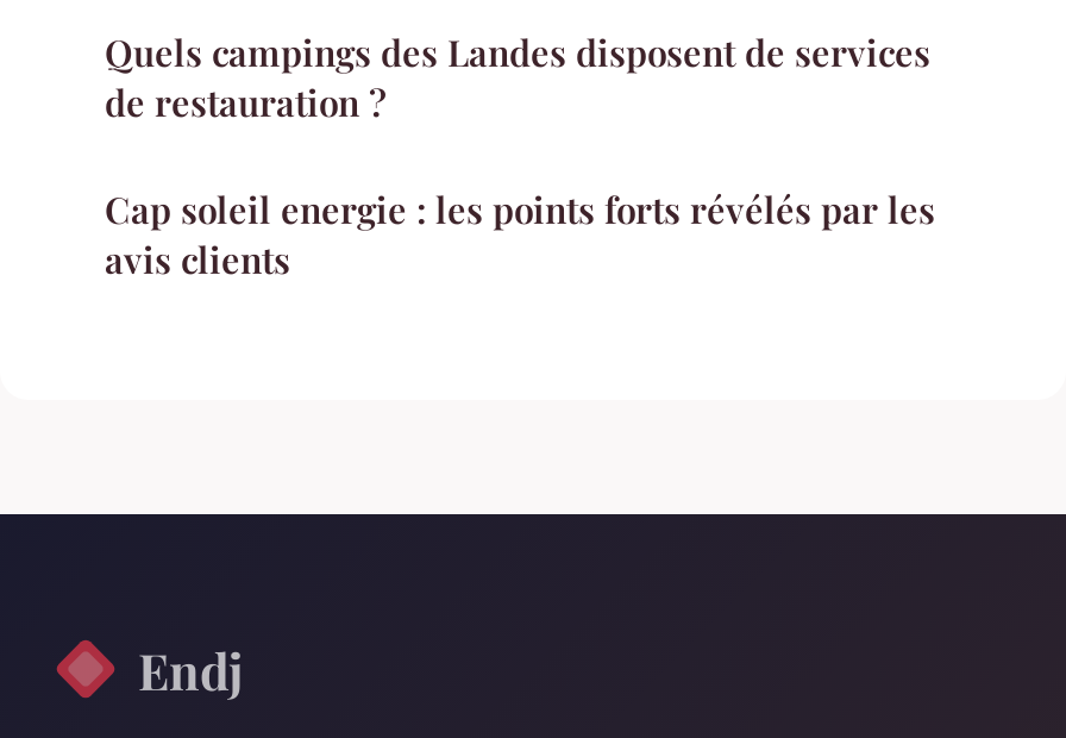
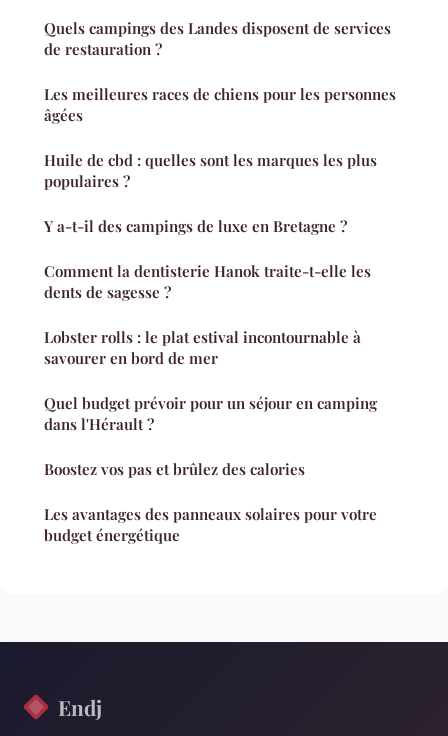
- Cap soleil energie : les points forts révélés par les
- avis clients
+ Les meilleures races de chiens pour les personnes
+ âgées
+ Huile de cbd : quelles sont les marques les plus
+ populaires ?
+ Y a-t-il des campings de luxe en Bretagne ?
+ Comment la dentisterie Hanok traite-t-elle les
+ dents de sagesse ?
+ Lobster rolls : le plat estival incontournable à
+ savourer en bord de mer
+ Quel budget prévoir pour un séjour en camping
+ dans l'Hérault ?
+ Boostez vos pas et brûlez des calories
+ Les avantages des panneaux solaires pour votre
+ budget énergétique
